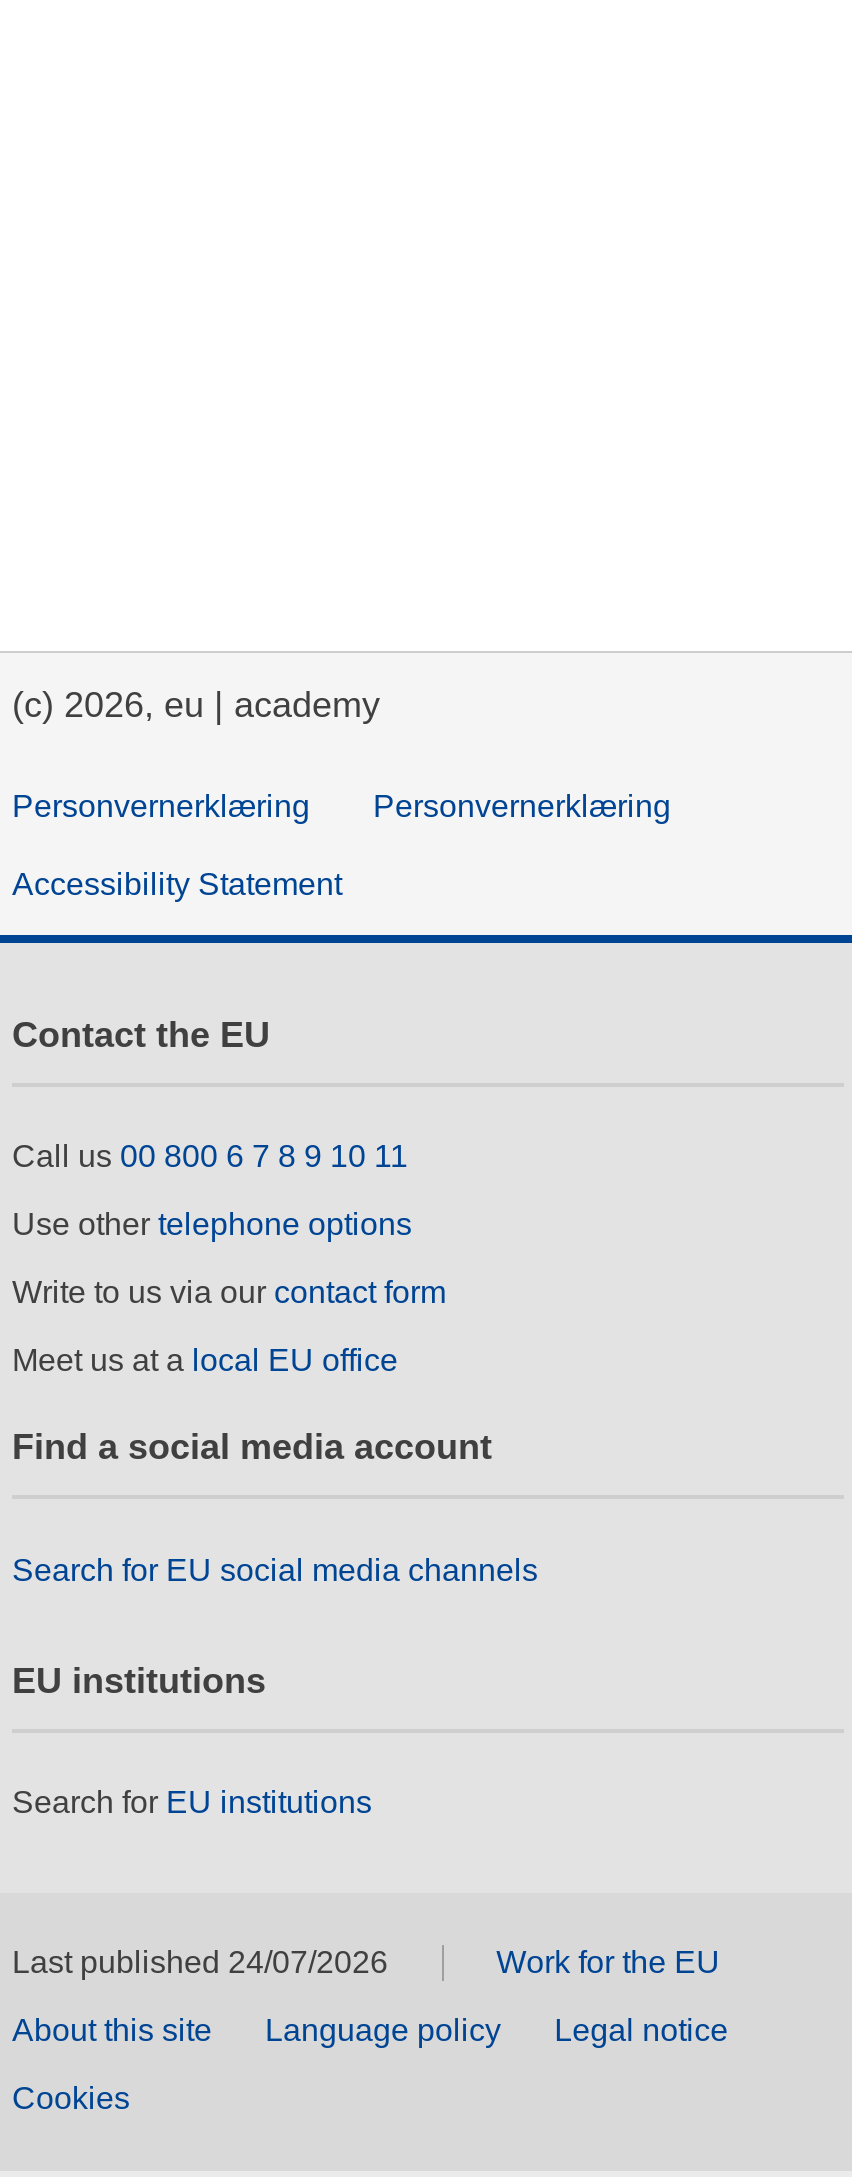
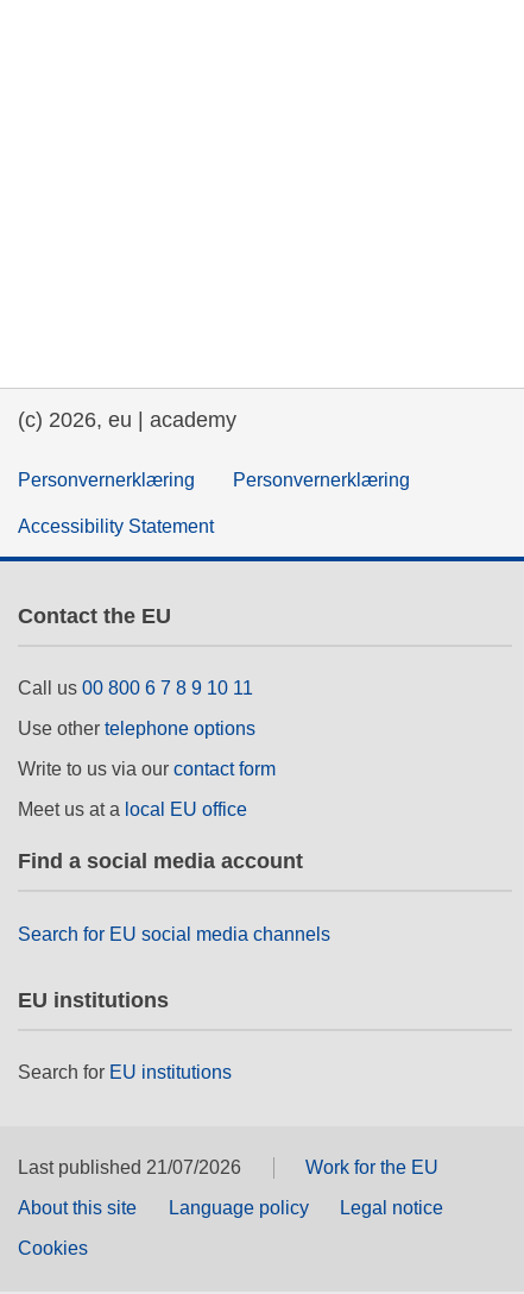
- Last published 24/07/2026
+ Last published 21/07/2026
